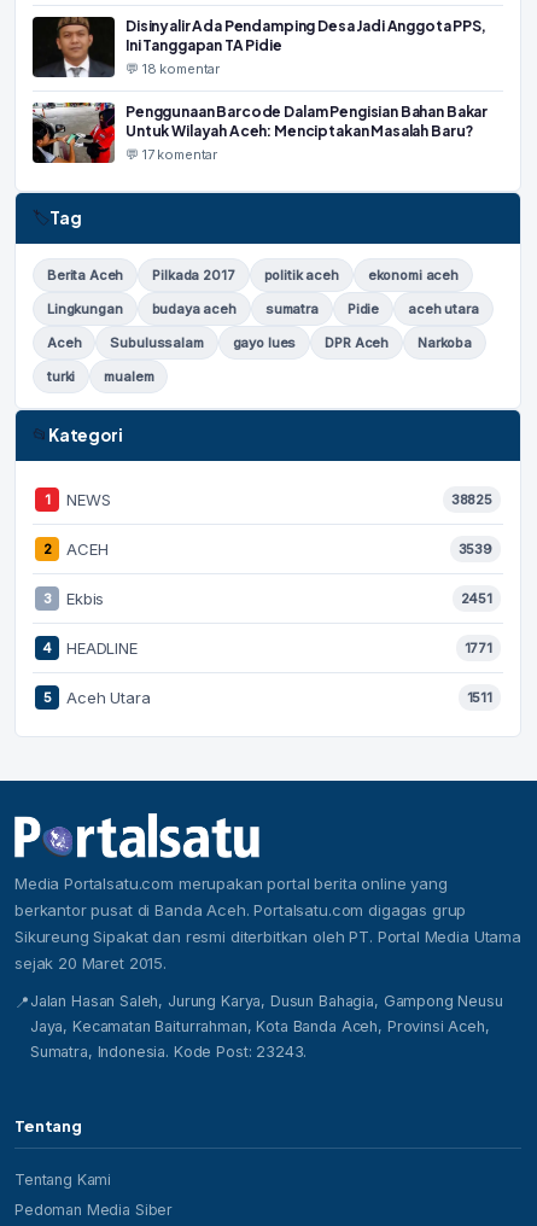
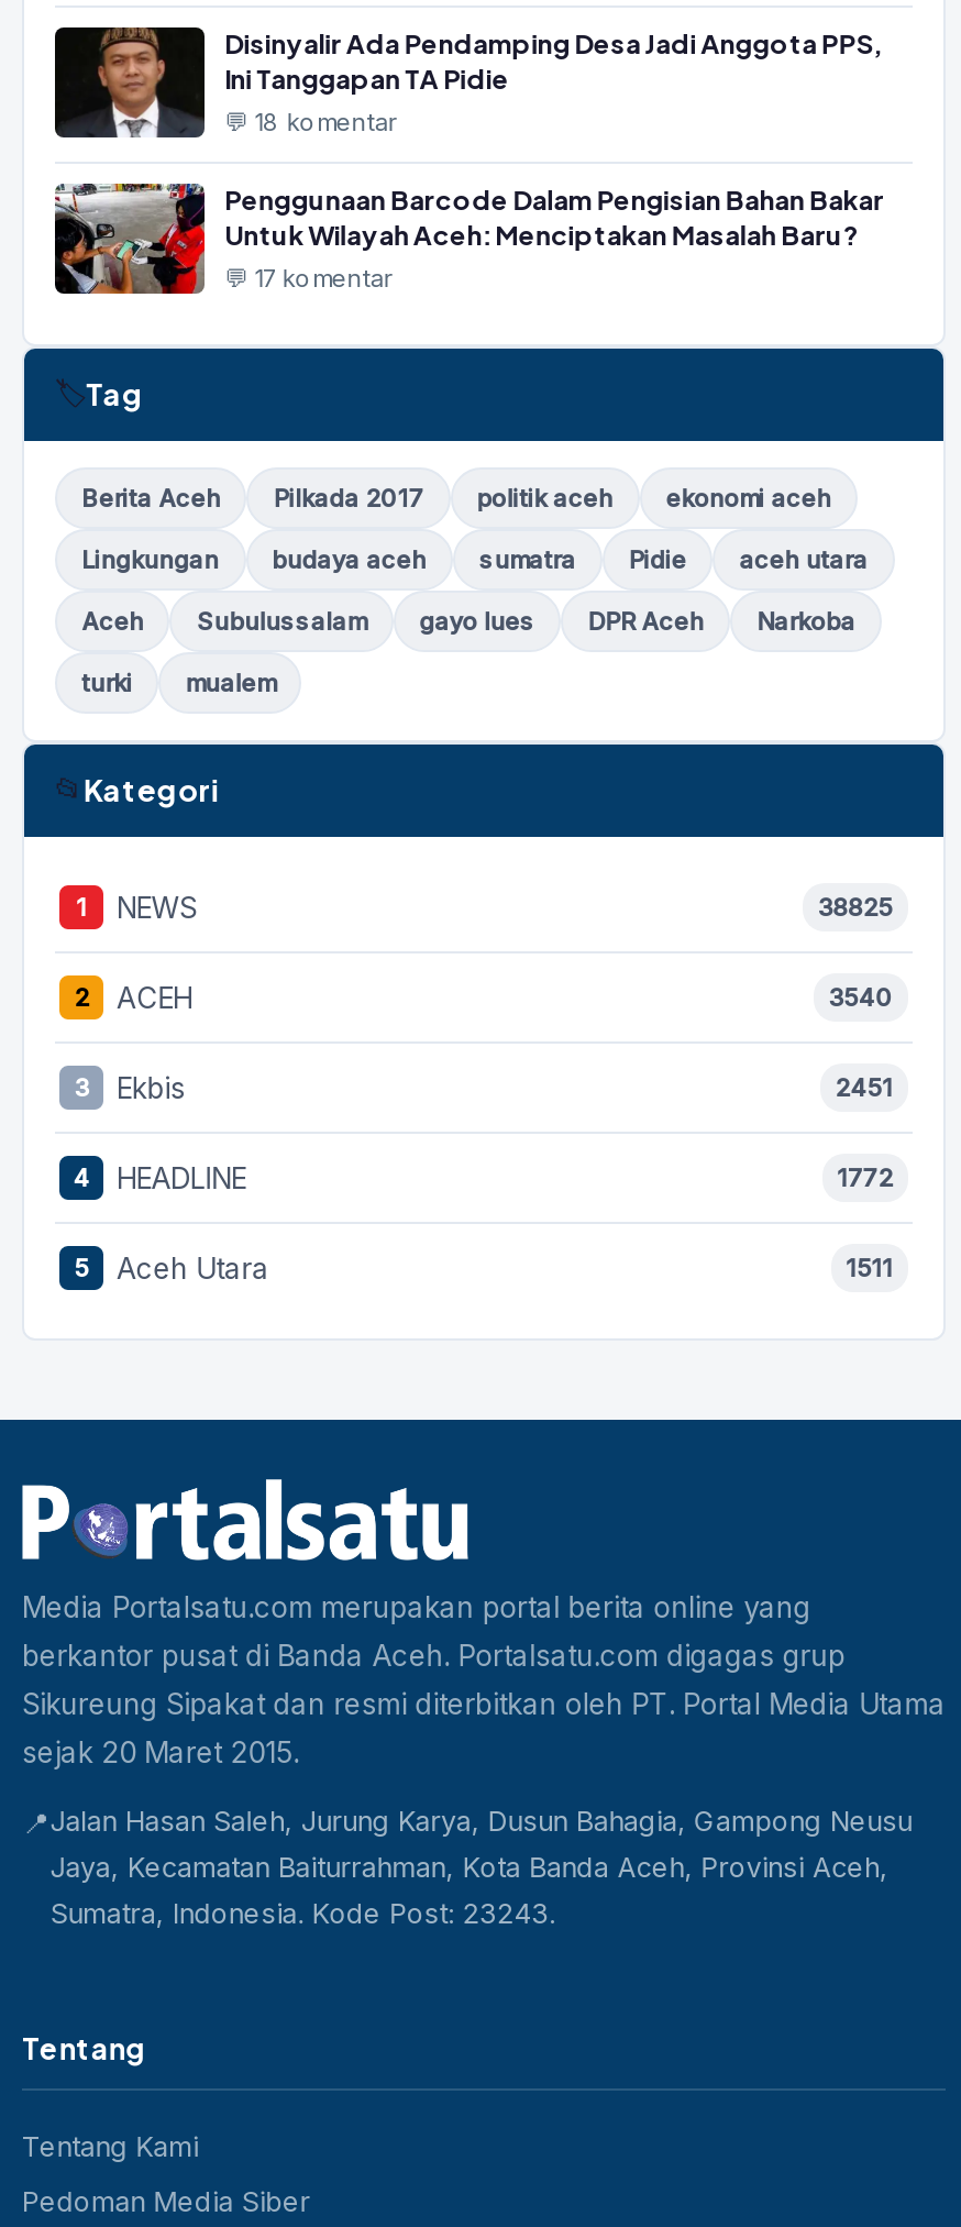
- 3539
+ 3540

- 1771
+ 1772
